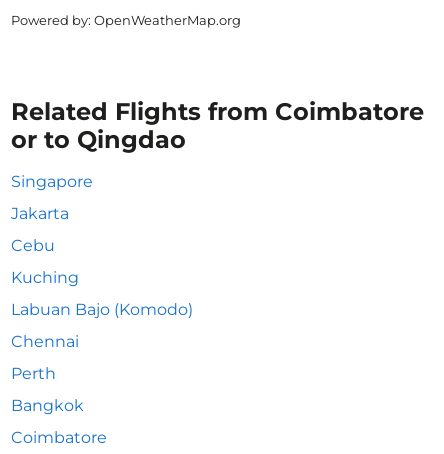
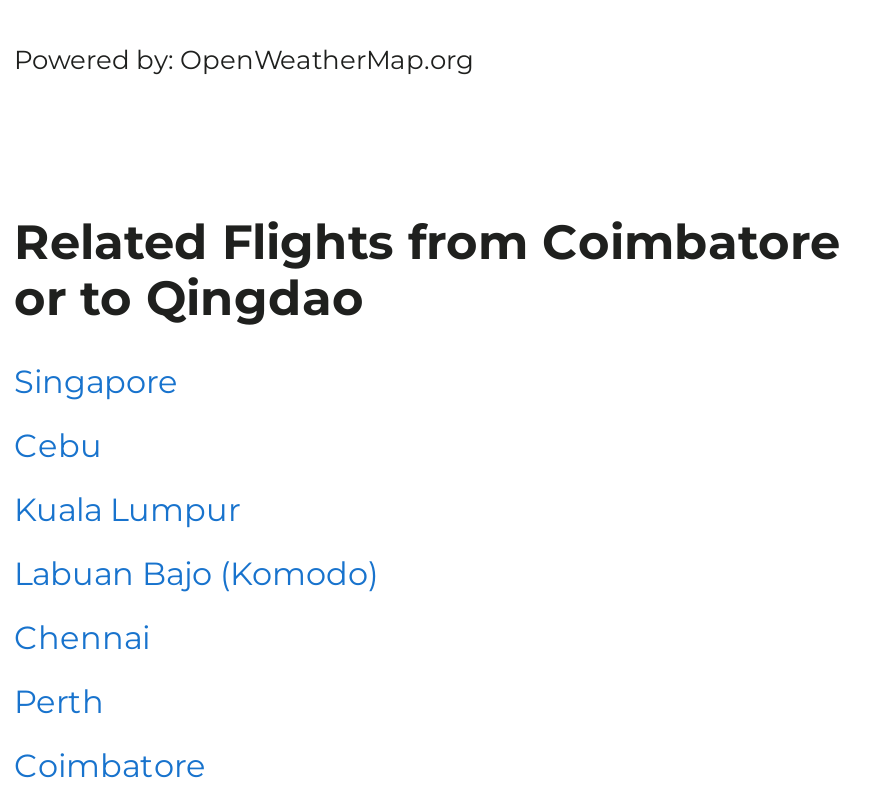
- Jakarta

- Kuching
+ Kuala Lumpur

- Bangkok
